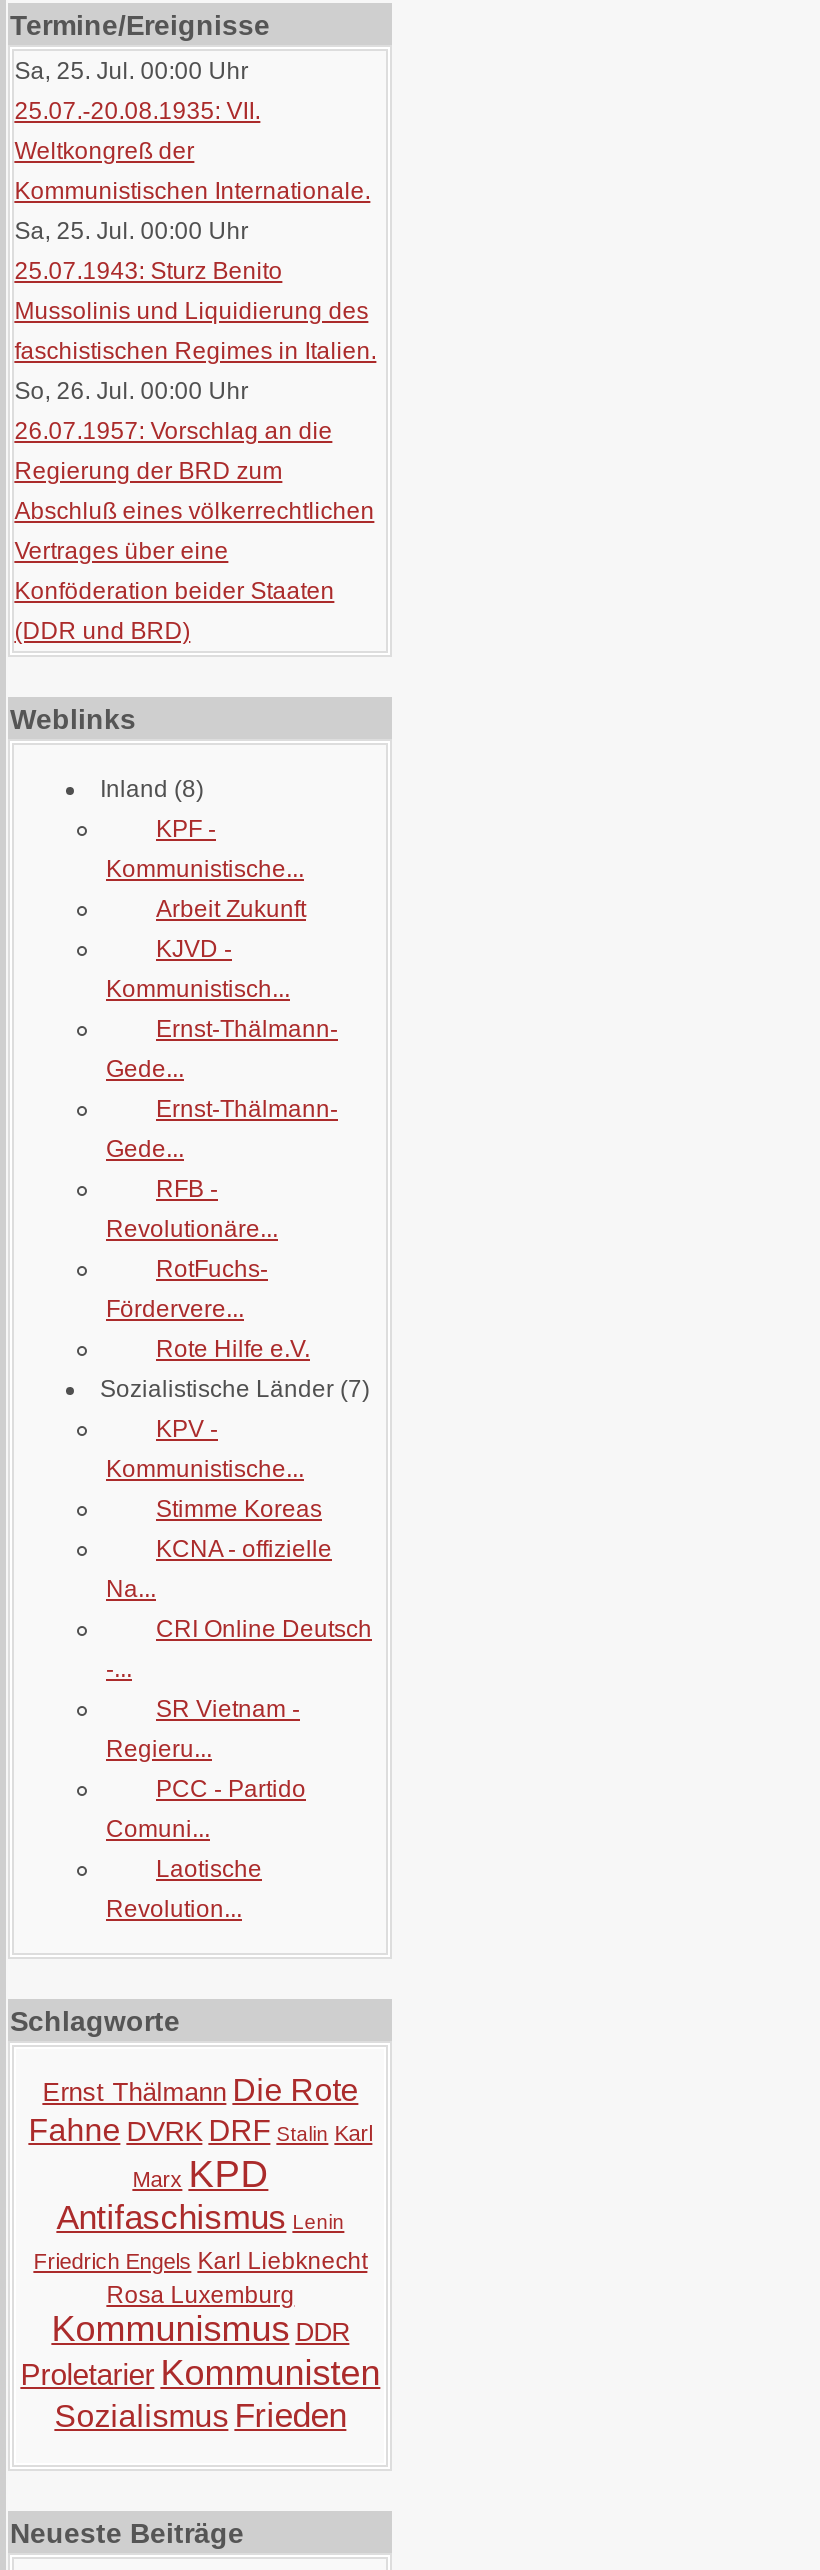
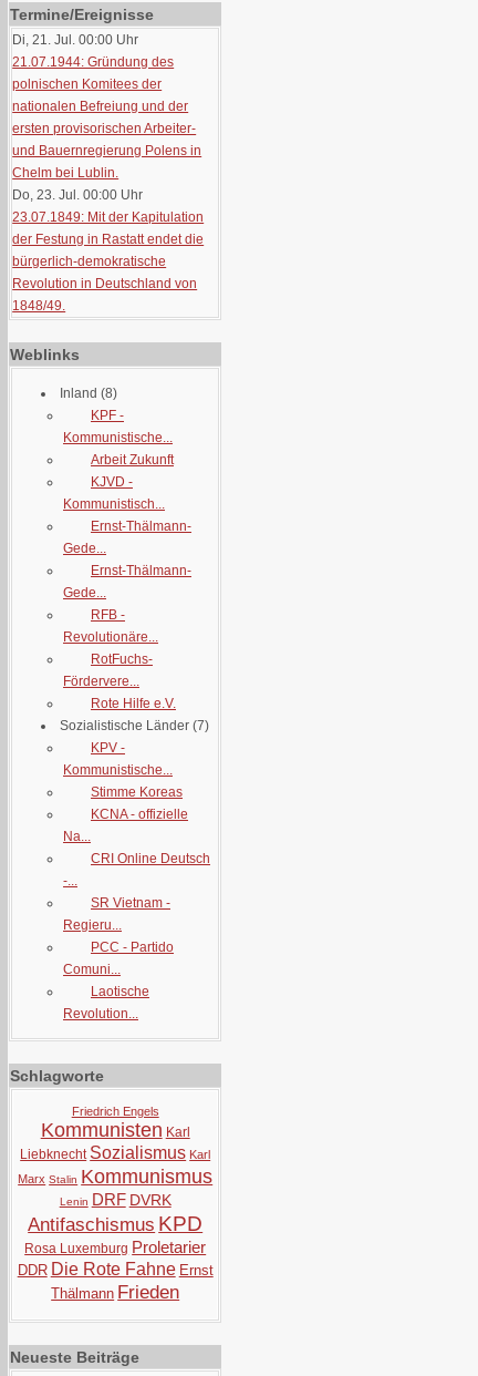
- Sa, 25. Jul. 00:00 Uhr
- 25.07.-20.08.1935: VII.
- Weltkongreß der
- Kommunistischen Internationale.
- Sa, 25. Jul. 00:00 Uhr
- 25.07.1943: Sturz Benito
- Mussolinis und Liquidierung des
- faschistischen Regimes in Italien.
- So, 26. Jul. 00:00 Uhr
- 26.07.1957: Vorschlag an die
- Regierung der BRD zum
- Abschluß eines völkerrechtlichen
- Vertrages über eine
- Konföderation beider Staaten
- (DDR und BRD)
+ Di, 21. Jul. 00:00 Uhr
+ 21.07.1944: Gründung des
+ polnischen Komitees der
+ nationalen Befreiung und der
+ ersten provisorischen Arbeiter-
+ und Bauernregierung Polens in
+ Chelm bei Lublin.
+ Do, 23. Jul. 00:00 Uhr
+ 23.07.1849: Mit der Kapitulation
+ der Festung in Rastatt endet die
+ bürgerlich-demokratische
+ Revolution in Deutschland von
+ 1848/49.

- Ernst Thälmann Die Rote
- Fahne DVRK DRF Stalin Karl
- Marx KPD
- Antifaschismus Lenin
- Friedrich Engels Karl Liebknecht
- Rosa Luxemburg
- Kommunismus DDR
- Proletarier Kommunisten
- Sozialismus Frieden
+ Friedrich Engels
+ Kommunisten Karl
+ Liebknecht Sozialismus Karl
+ Marx Stalin Kommunismus
+ Lenin DRF DVRK
+ Antifaschismus KPD
+ Rosa Luxemburg Proletarier
+ DDR Die Rote Fahne Ernst
+ Thälmann Frieden
